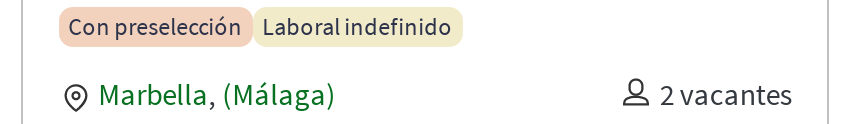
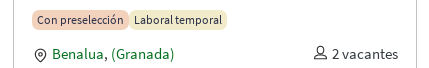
- Laboral indefinido
+ Laboral temporal

- Marbella, (Málaga)
+ Benalua, (Granada)
